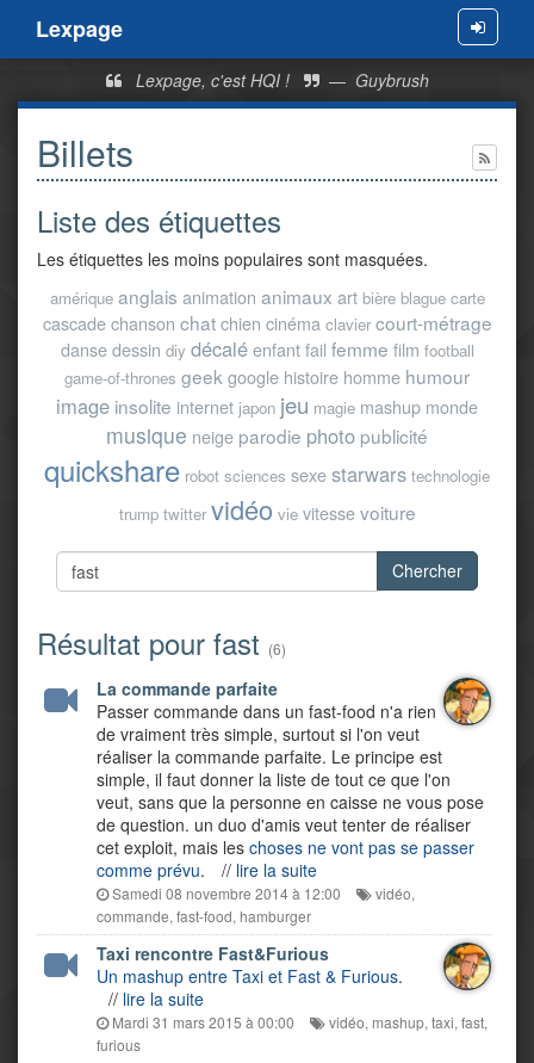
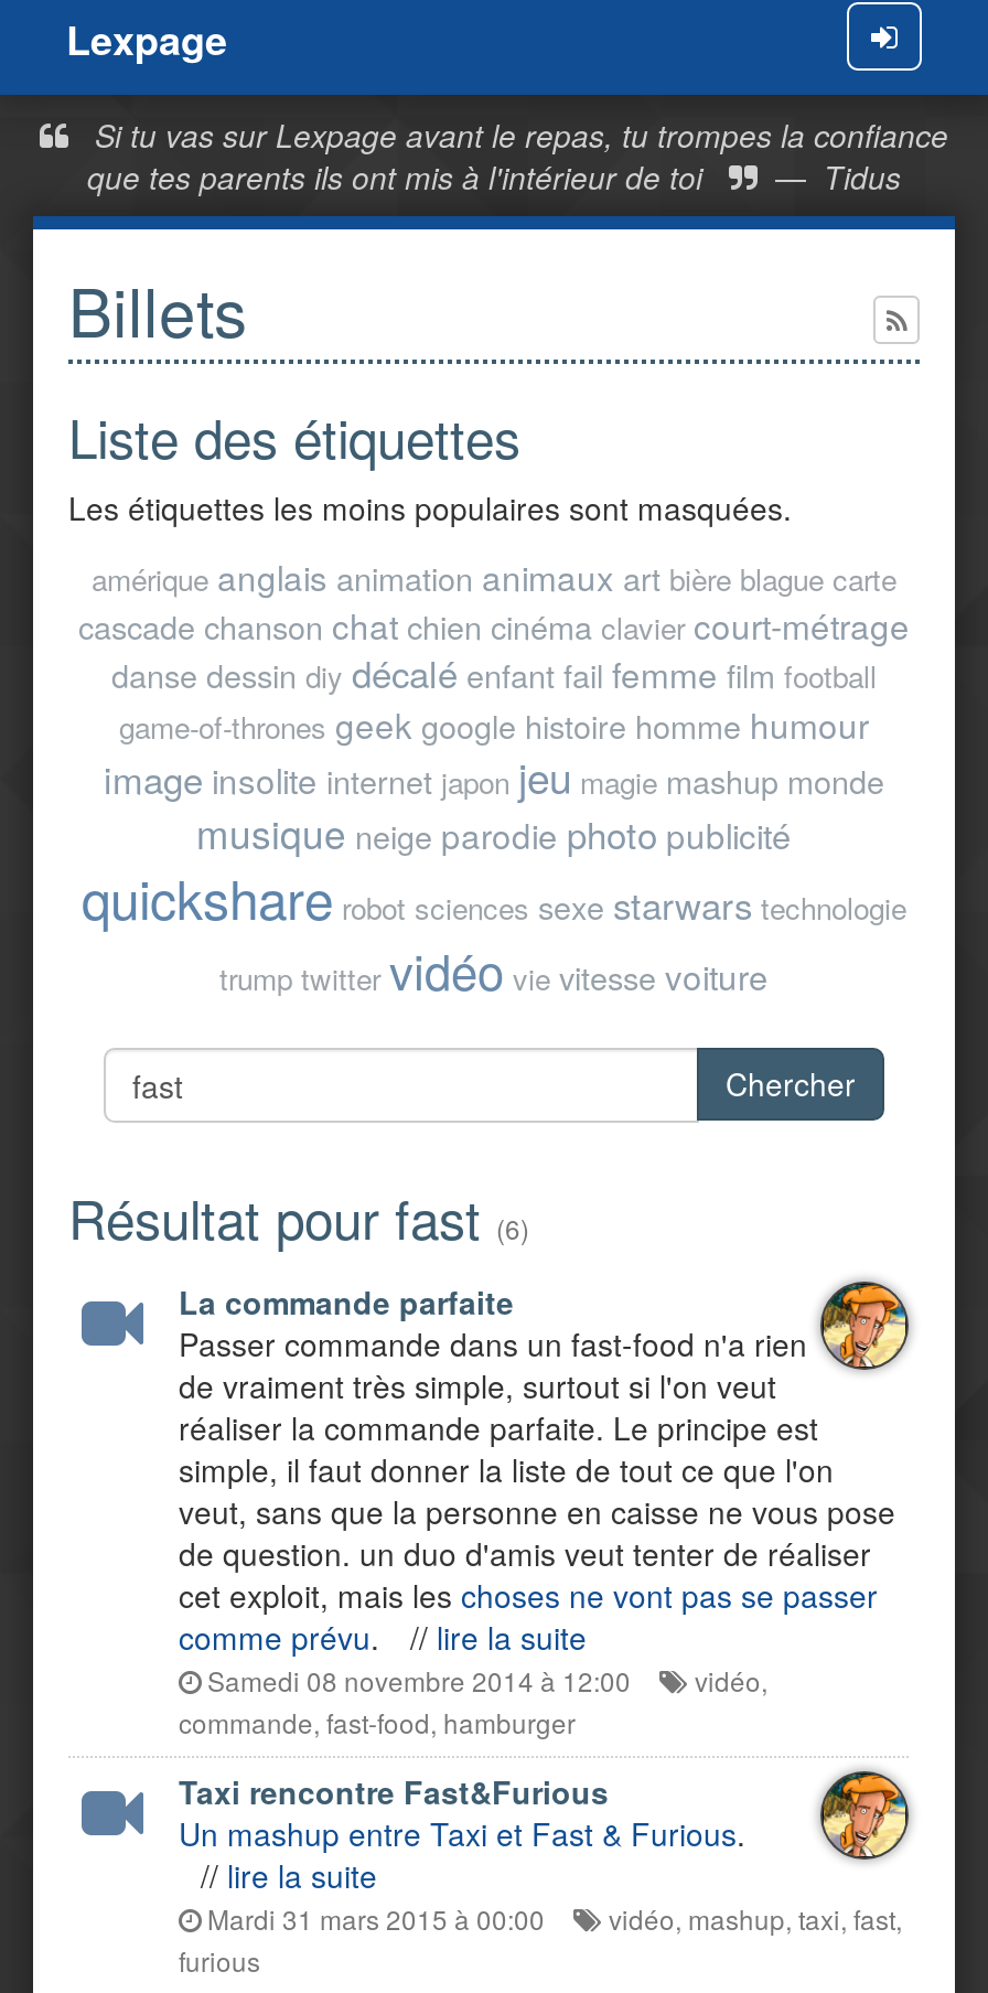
- Lexpage, c'est HQI !
- — Guybrush
+ Si tu vas sur Lexpage avant le repas, tu trompes la confiance
+ que tes parents ils ont mis à l'intérieur de toi
+ — Tidus
